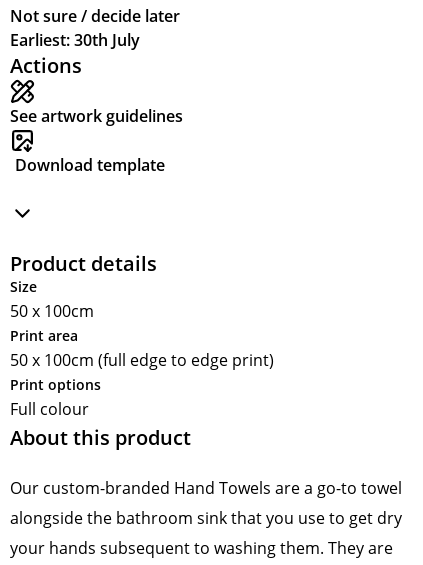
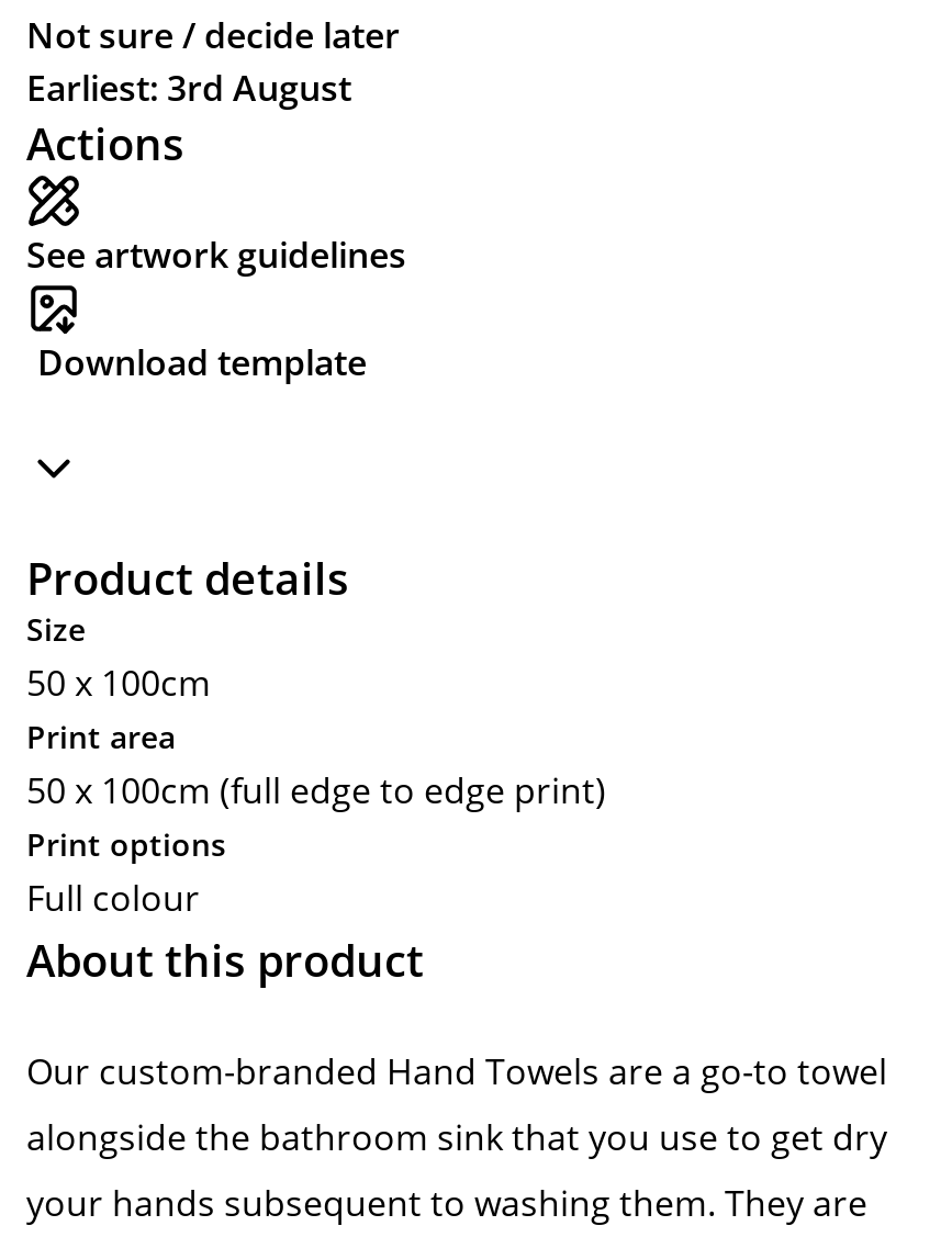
- Earliest: 30th July
+ Earliest: 3rd August
